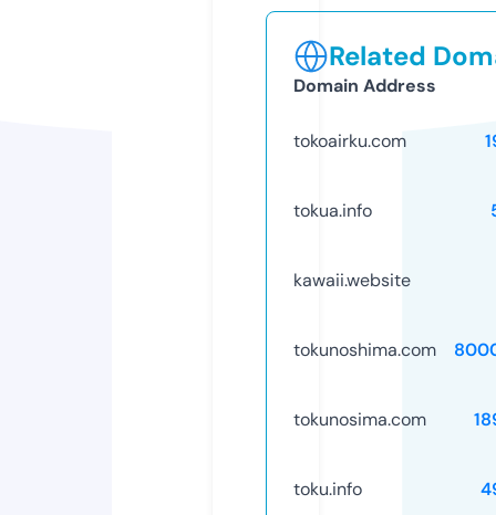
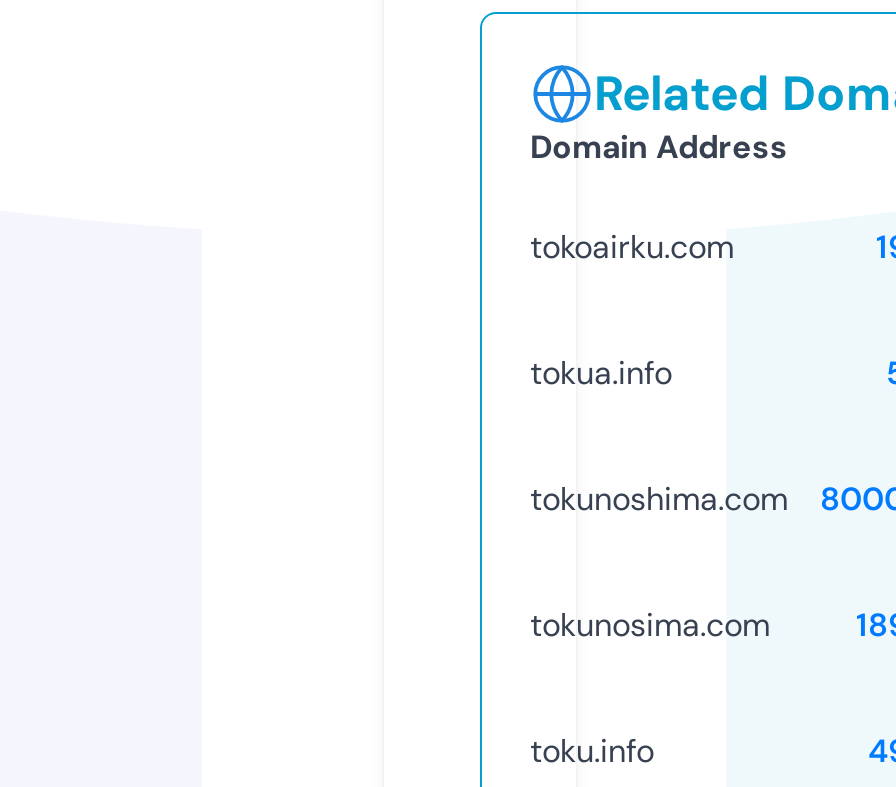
- kawaii.website
